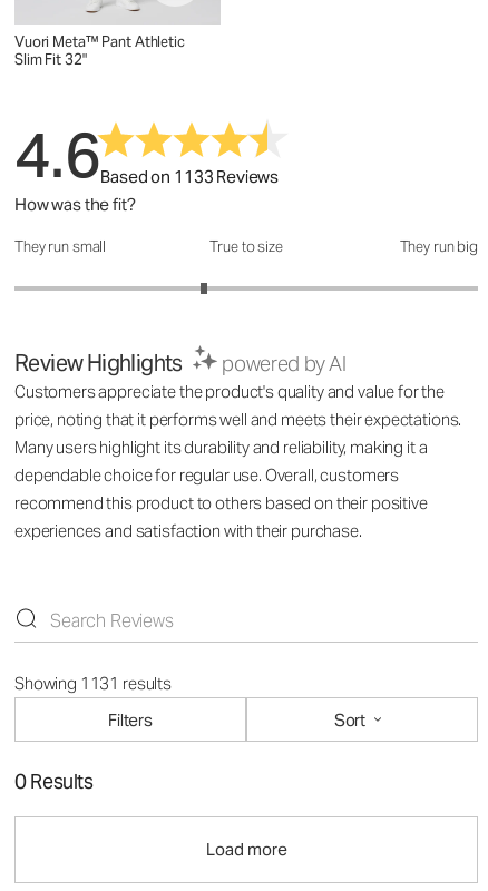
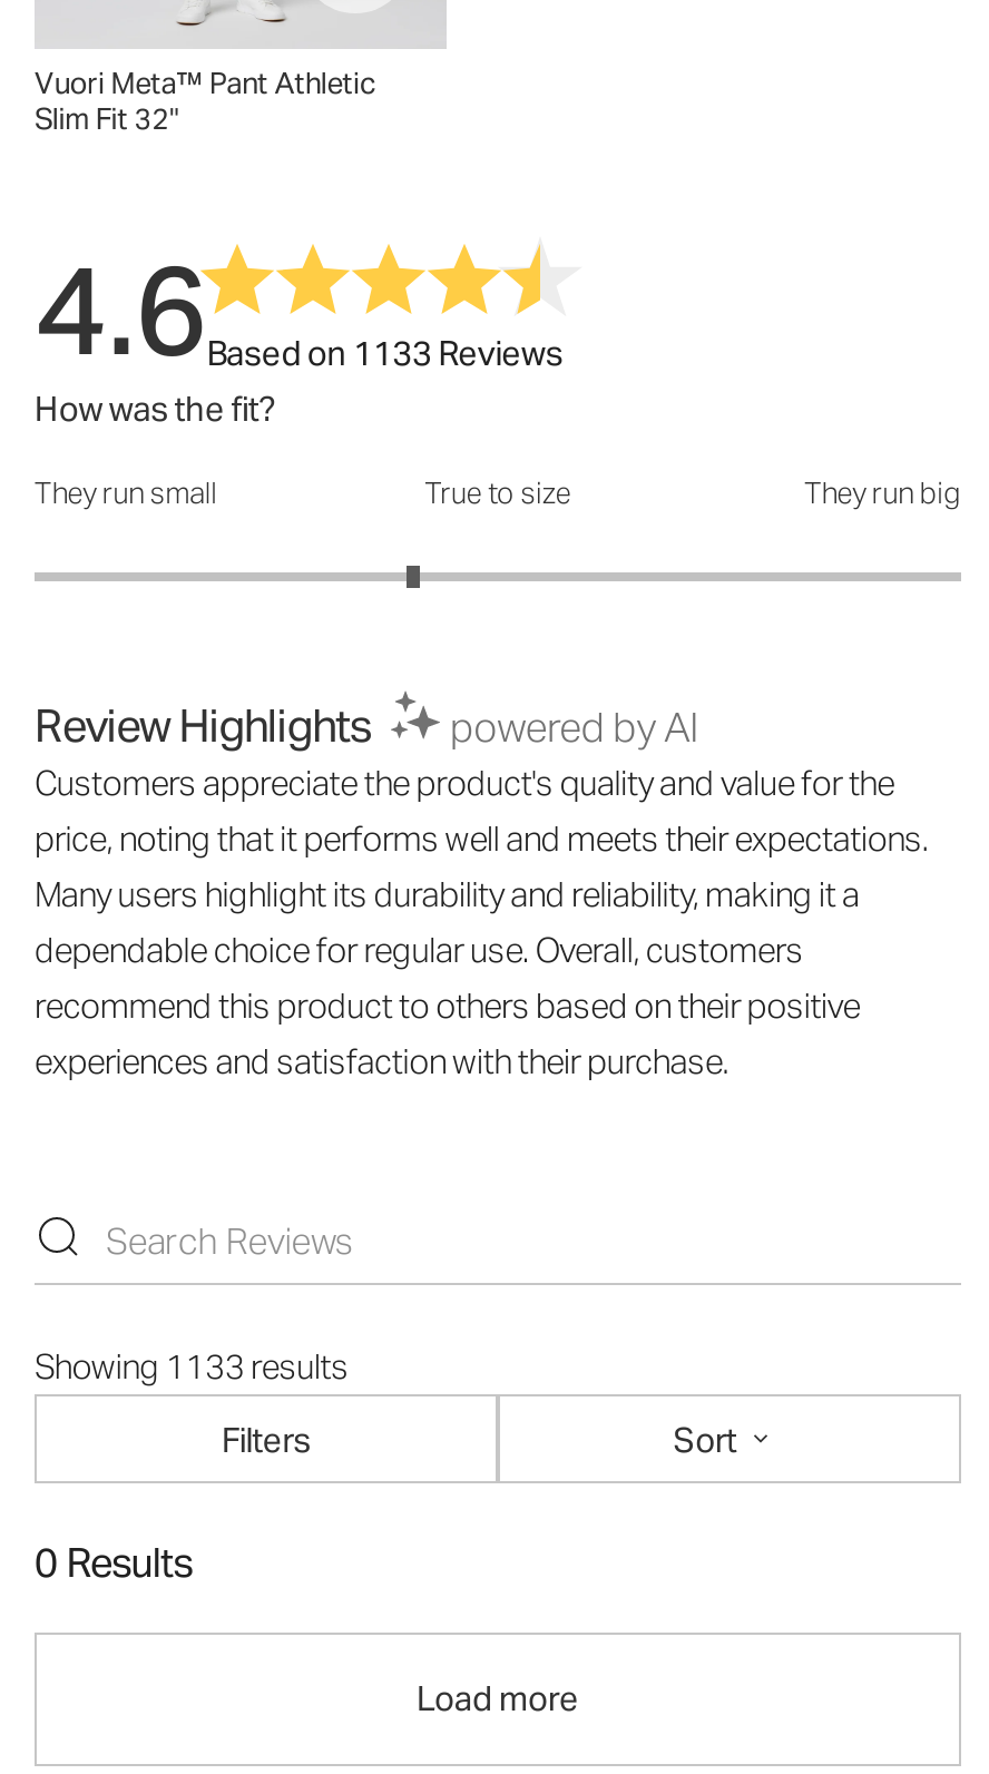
- Showing 1131 results
+ Showing 1133 results
